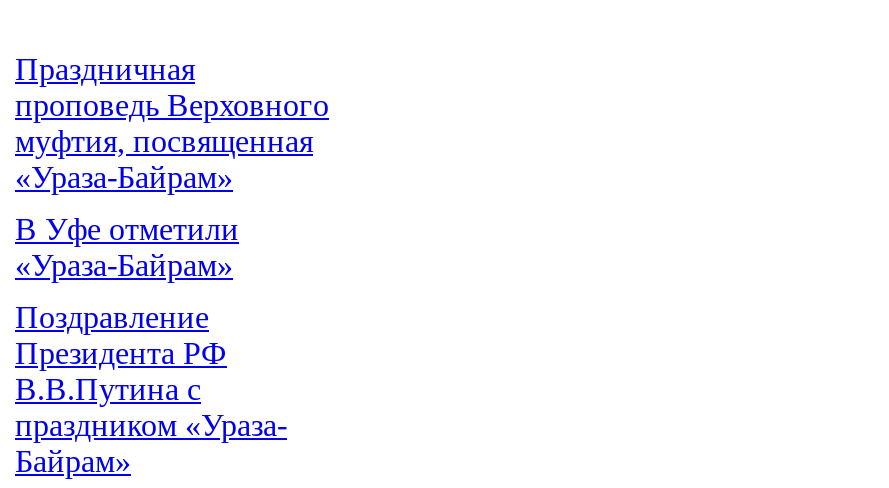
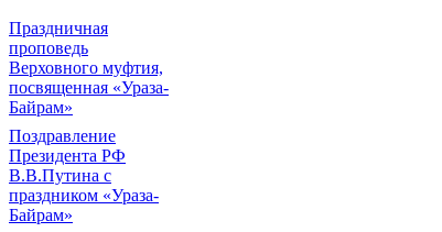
- проповедь Верховного
- муфтия, посвященная
- «Ураза-Байрам»
- В Уфе отметили
- «Ураза-Байрам»
+ проповедь
+ Верховного муфтия,
+ посвященная «Ураза-
+ Байрам»
